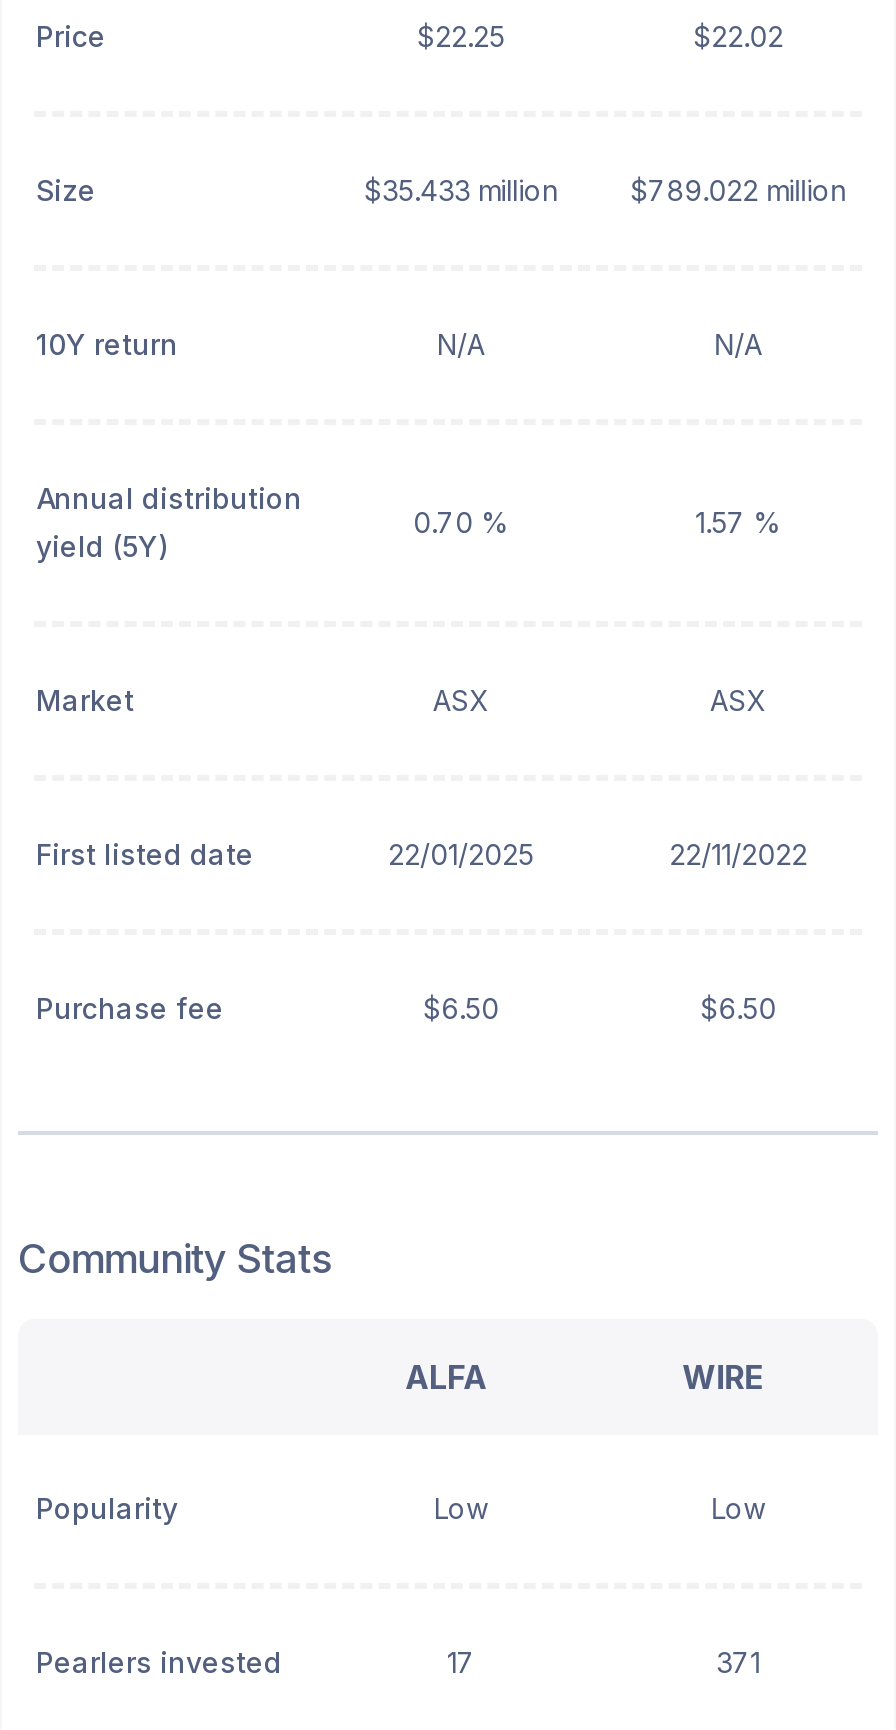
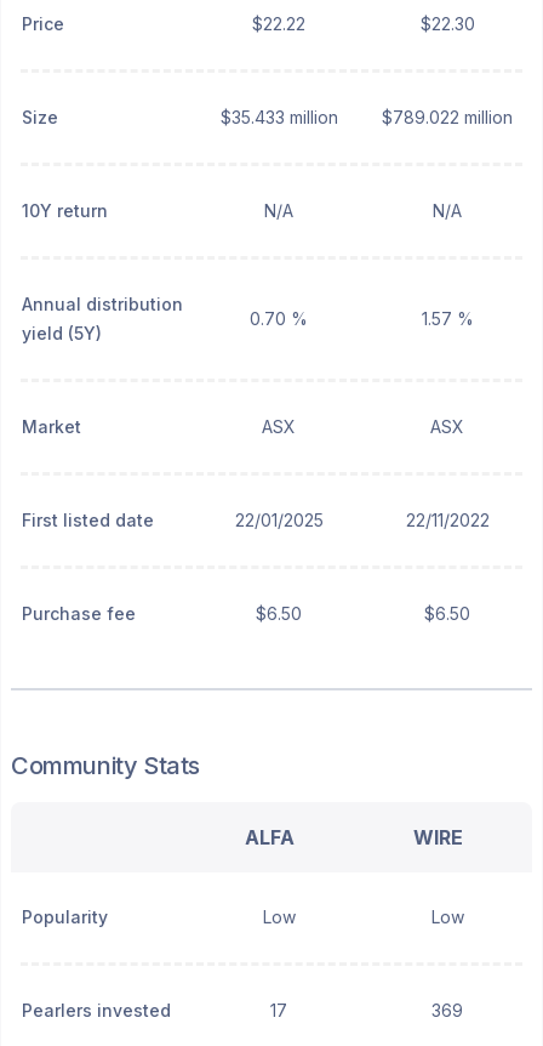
- $22.25
+ $22.22

- $22.02
+ $22.30

- 371
+ 369
